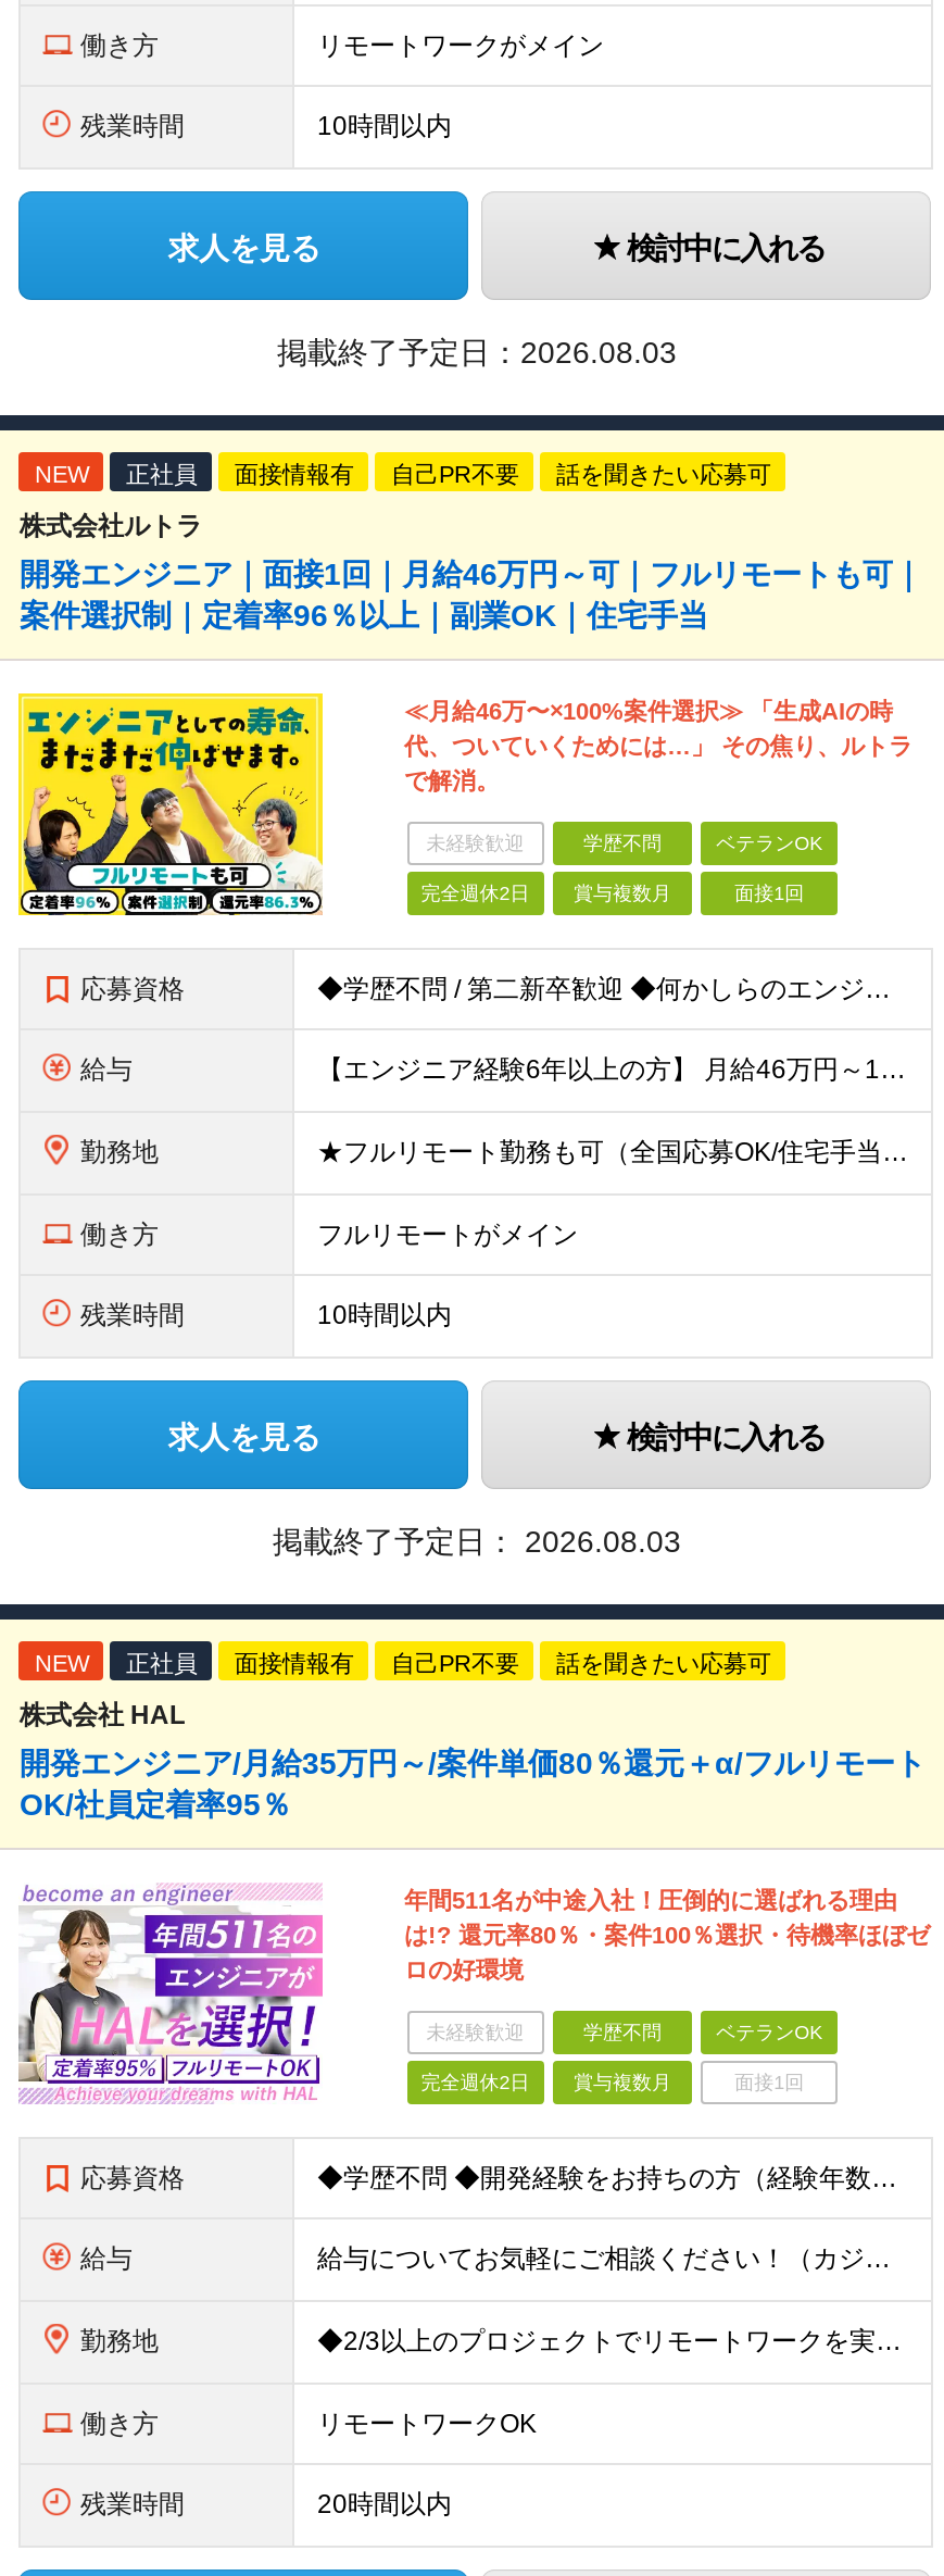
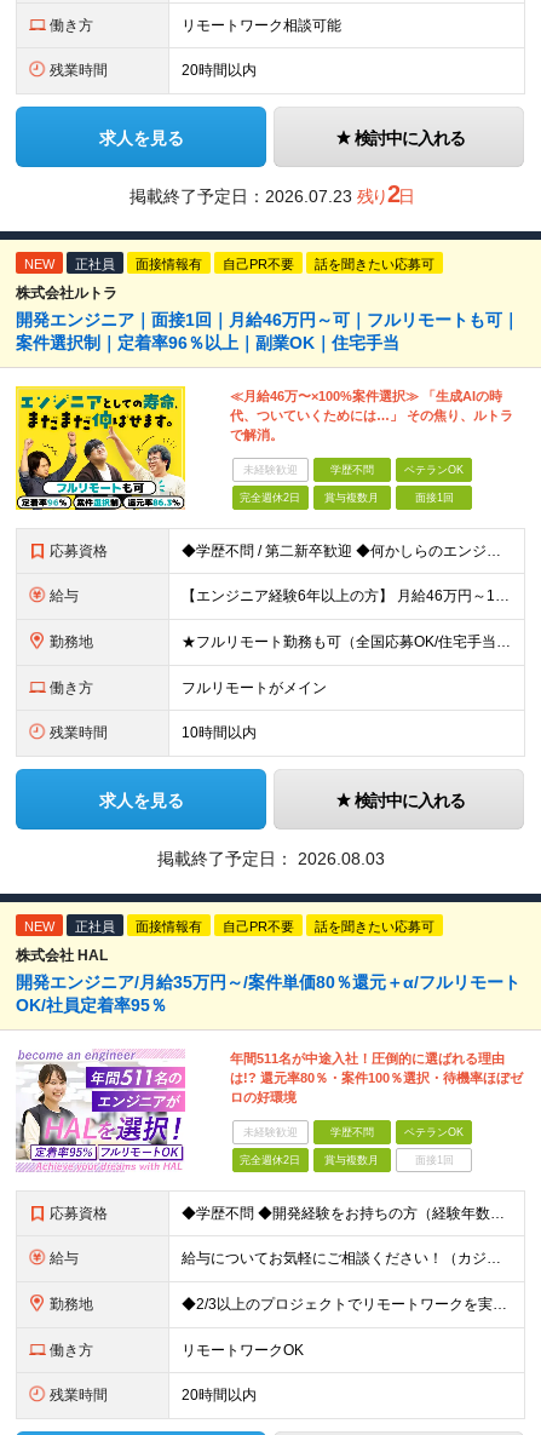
- リモートワークがメイン
+ リモートワーク相談可能

- 10時間以内
+ 20時間以内

- 掲載終了予定日：2026.08.03
+ 掲載終了予定日：2026.07.23 残り2日
